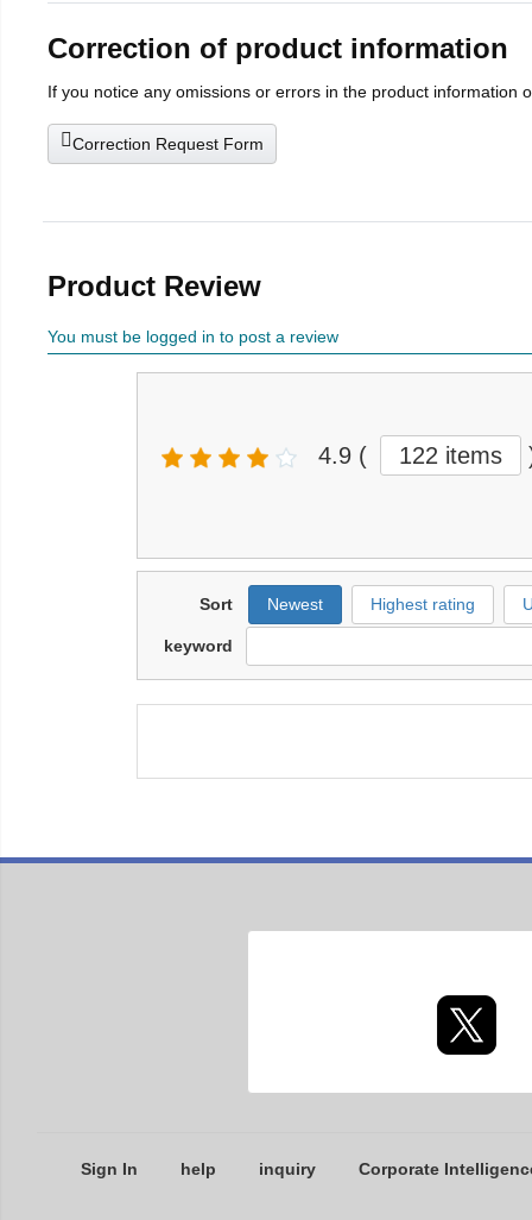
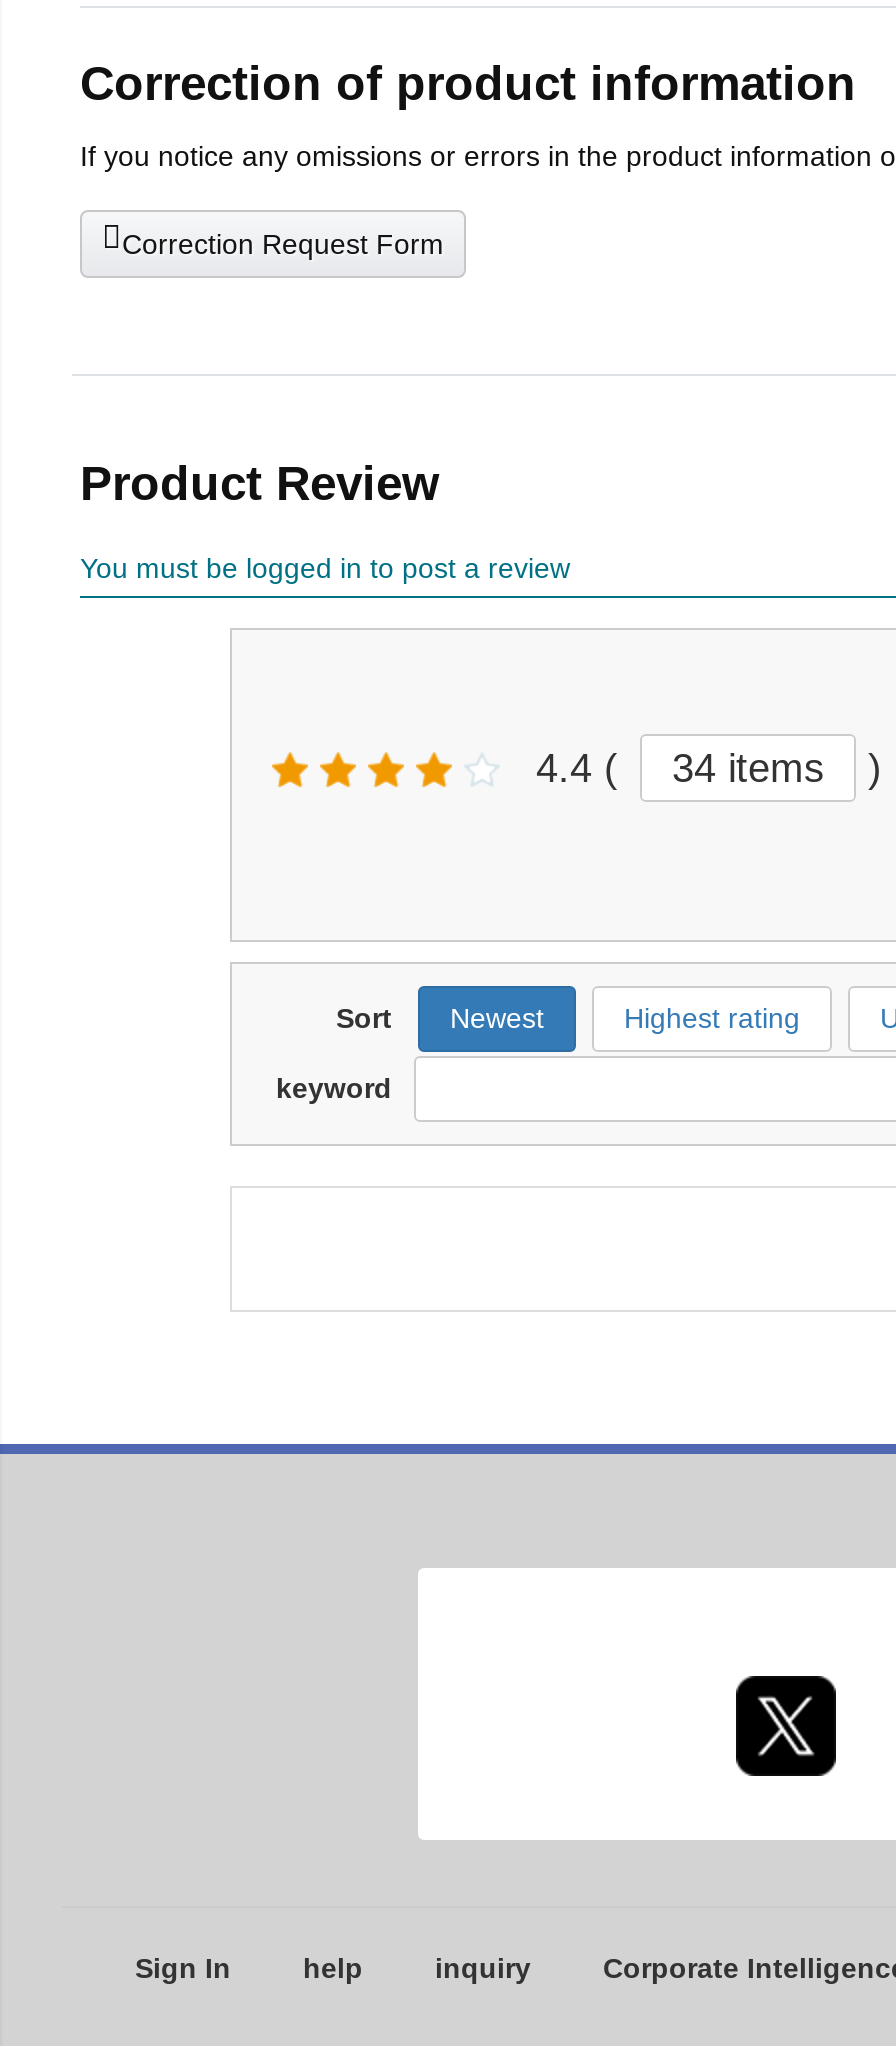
- 4.9 (
+ 4.4 (

- 122 items
+ 34 items
